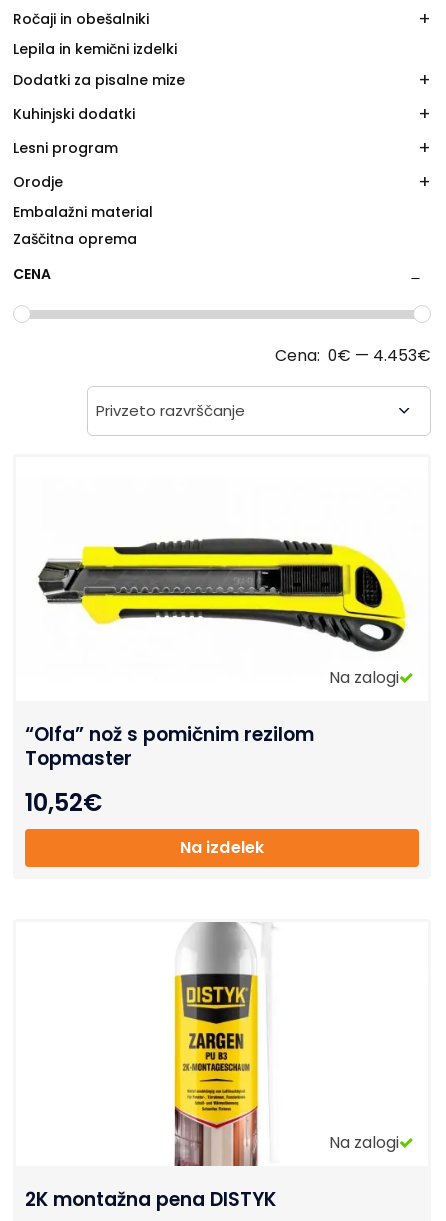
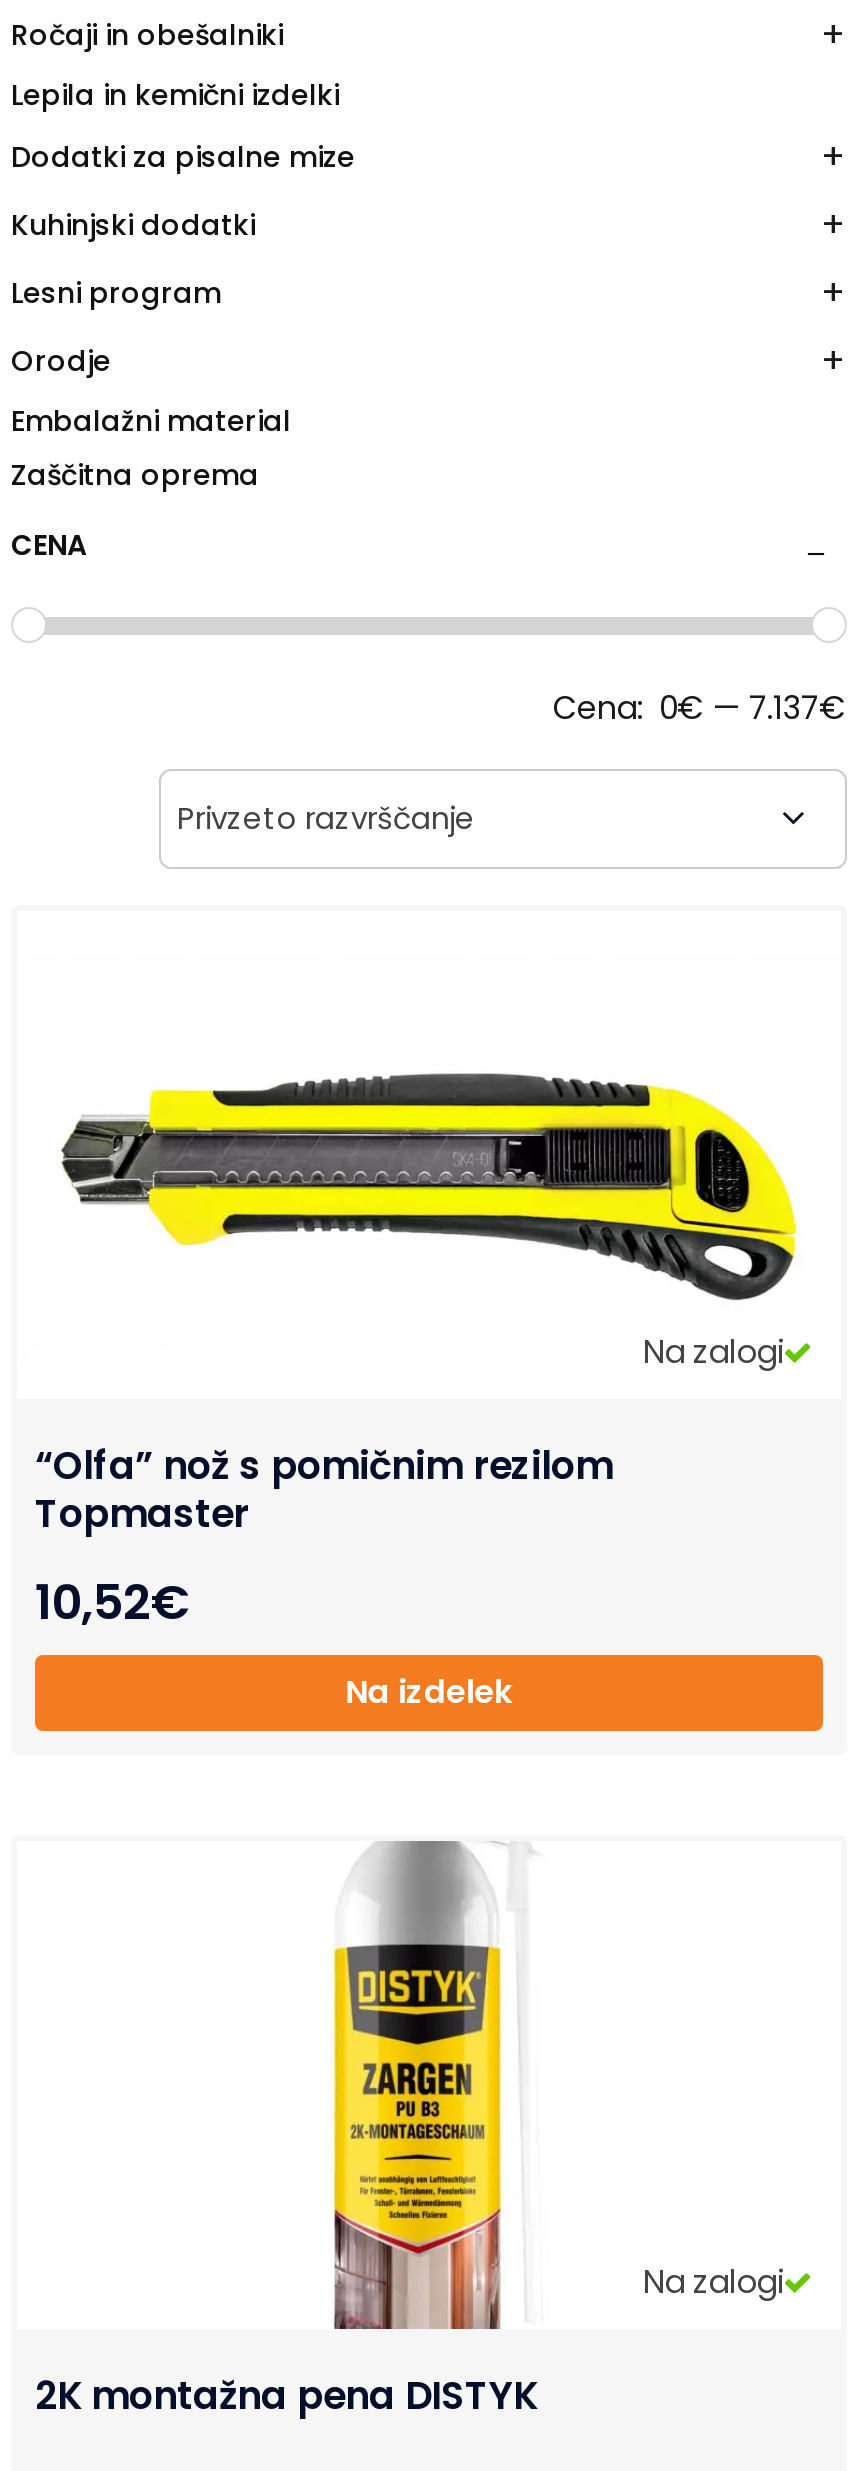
- Cena: 0€— 4.453€
+ Cena: 0€— 7.137€
